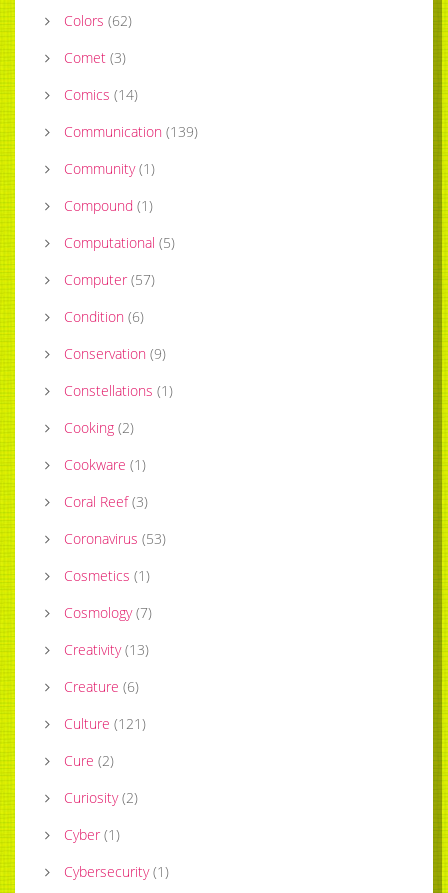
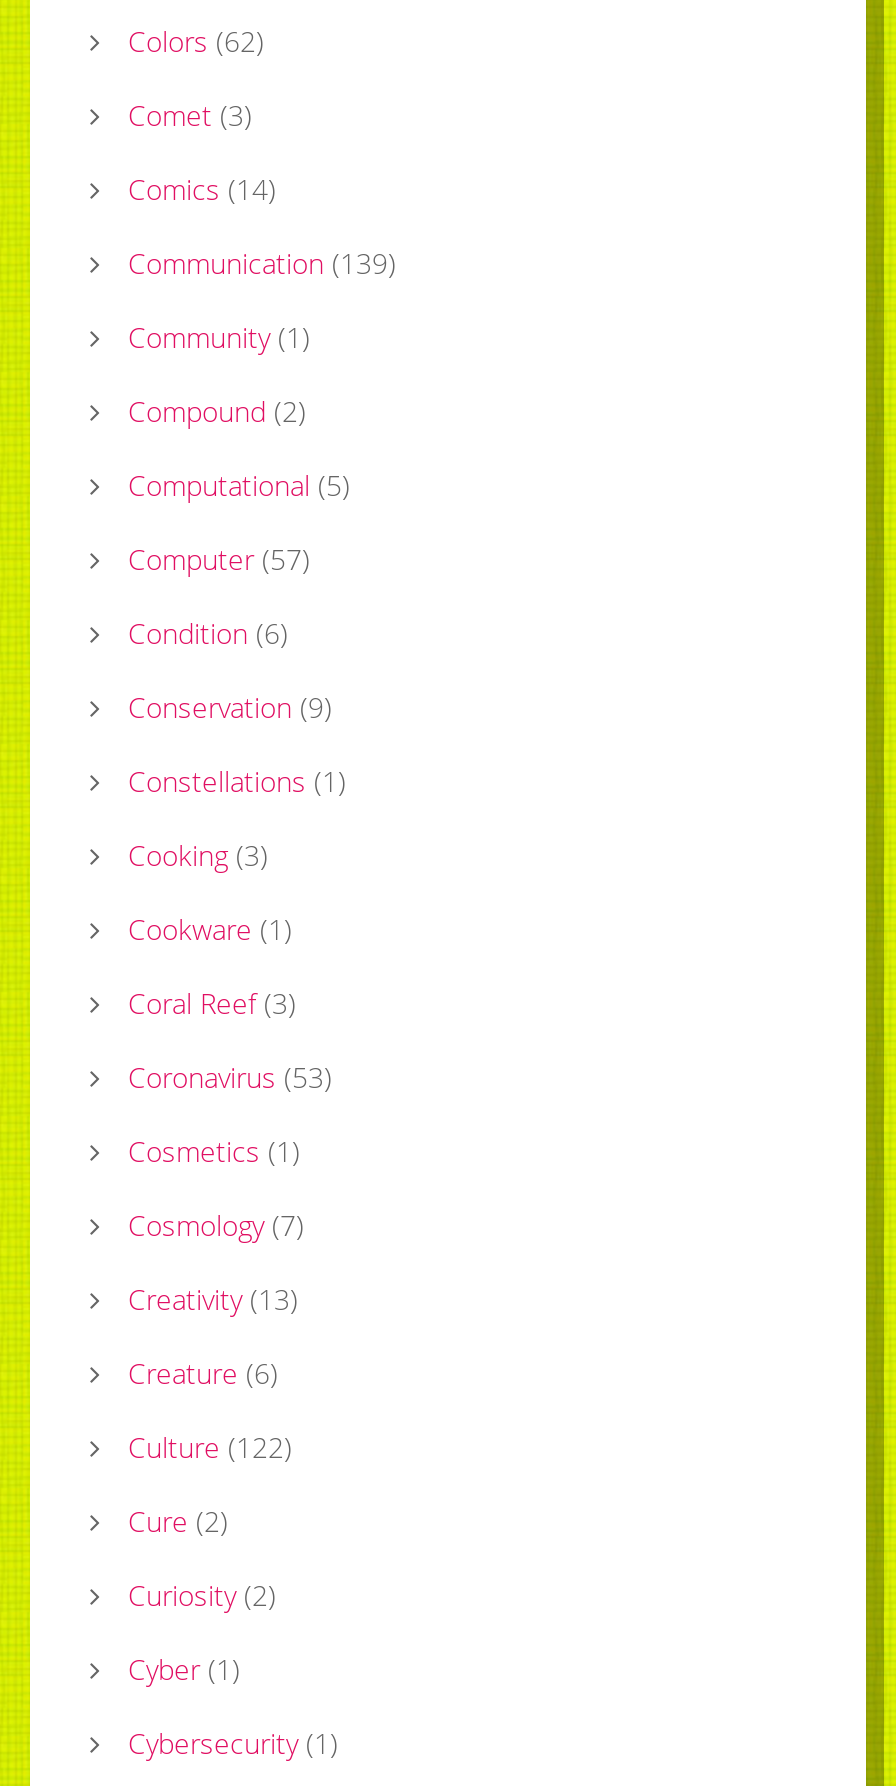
- Compound (1)
+ Compound (2)

- Cooking (2)
+ Cooking (3)

- Culture (121)
+ Culture (122)
